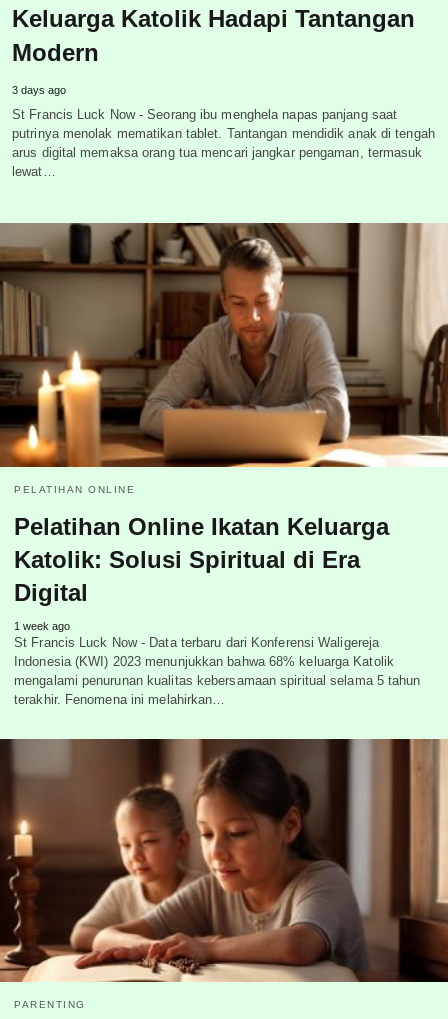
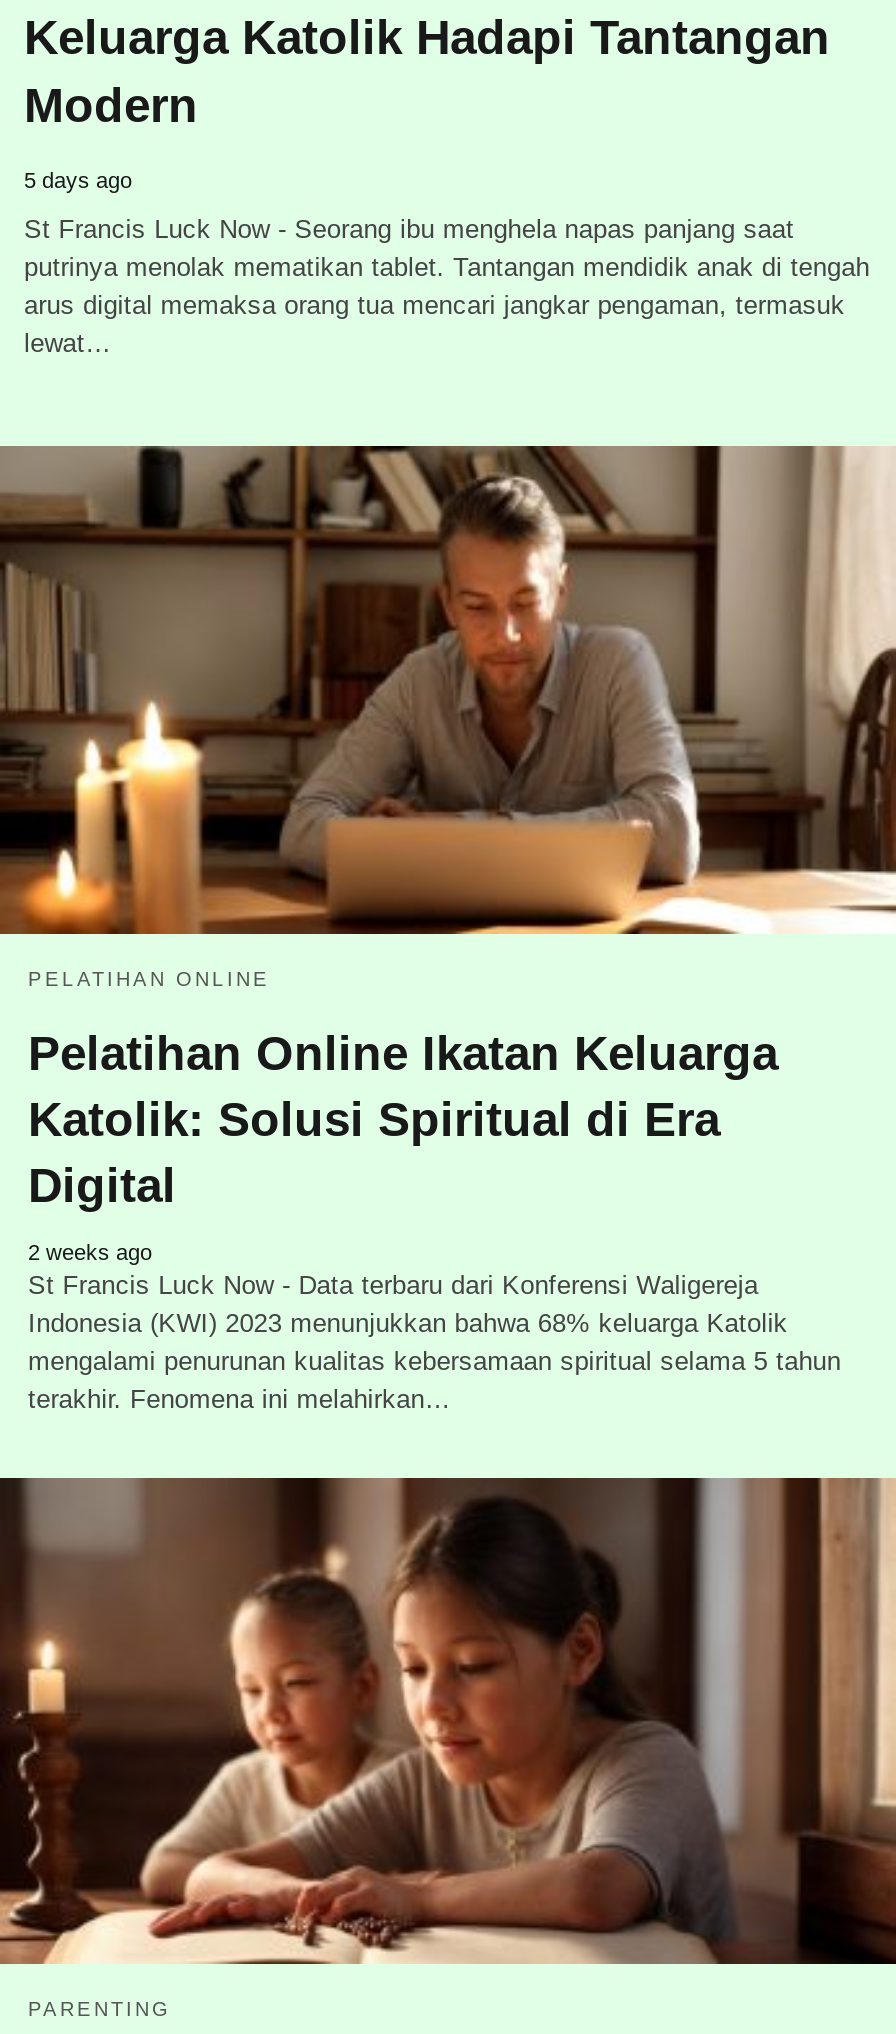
- 3 days ago
+ 5 days ago

- 1 week ago
+ 2 weeks ago
